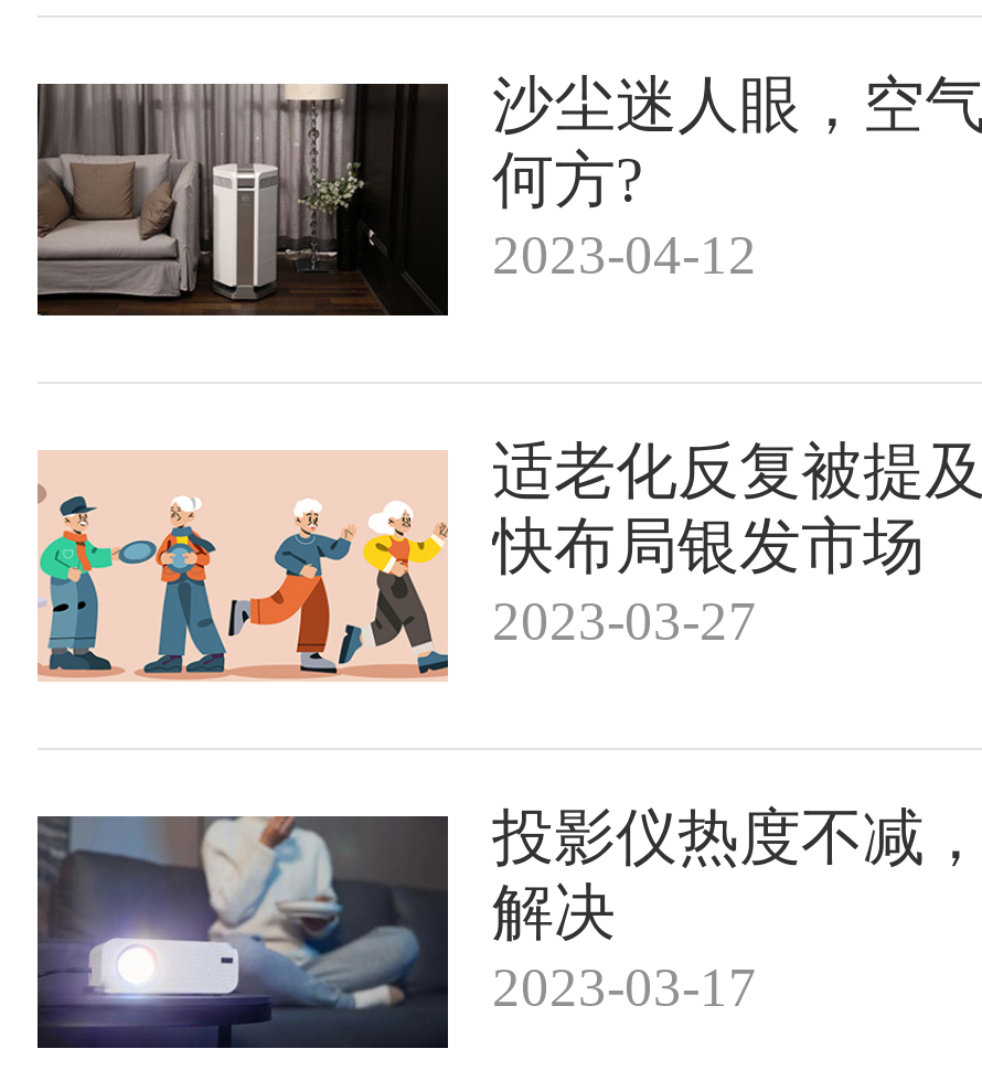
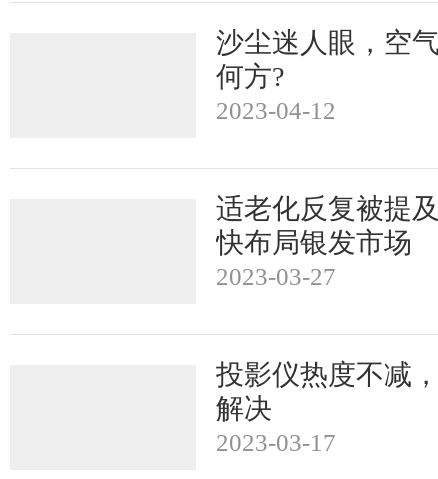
- [image]

- [image]

- [image]
